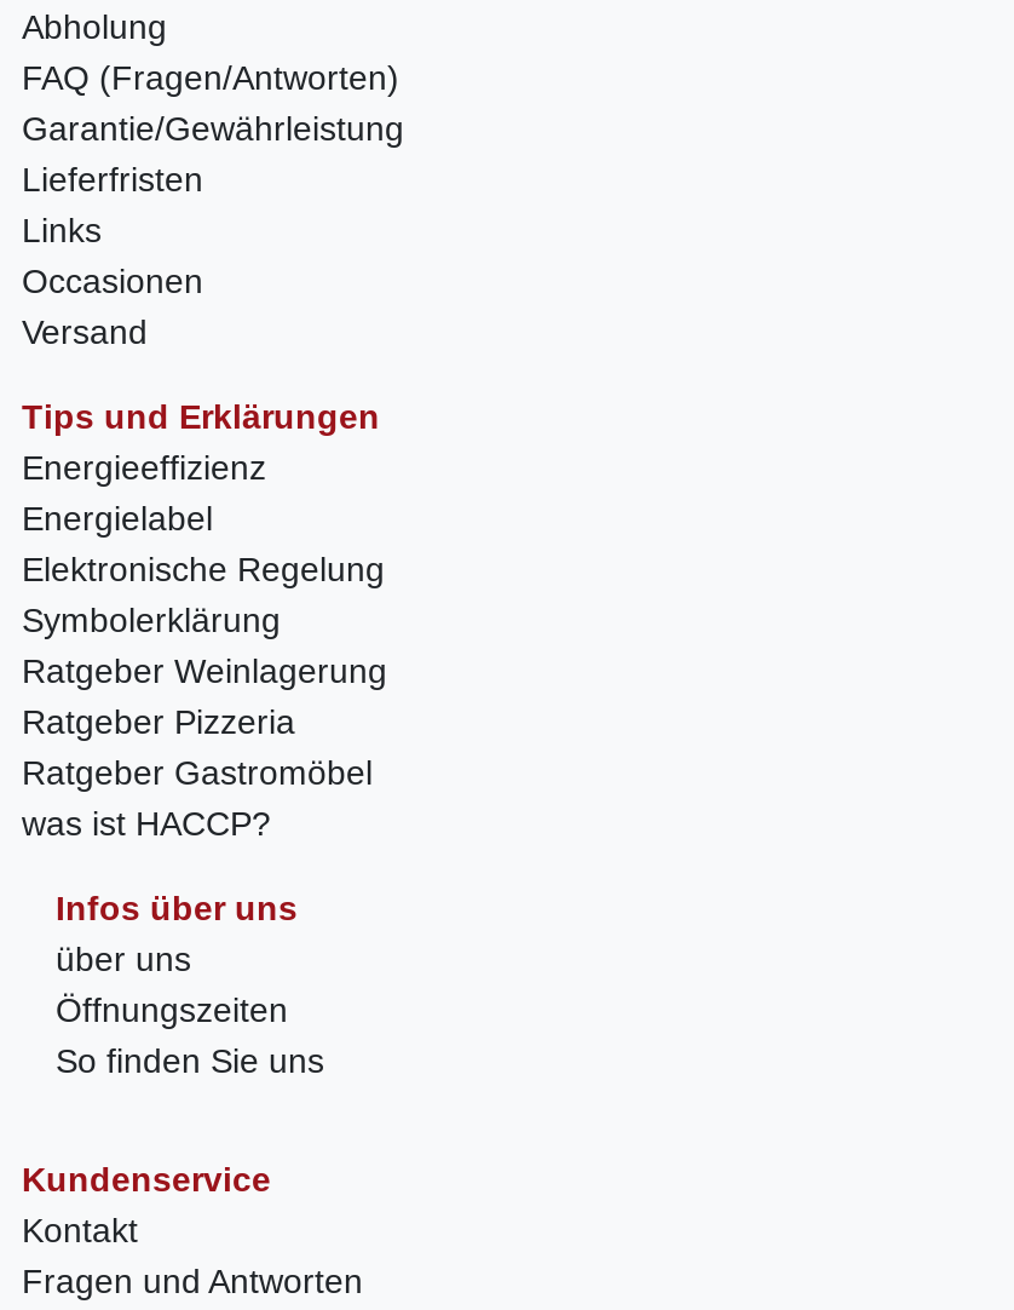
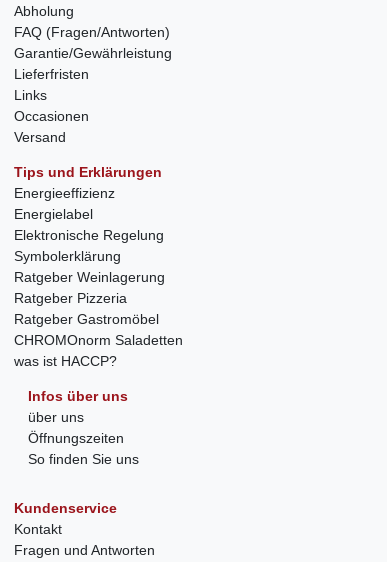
+ CHROMOnorm Saladetten
